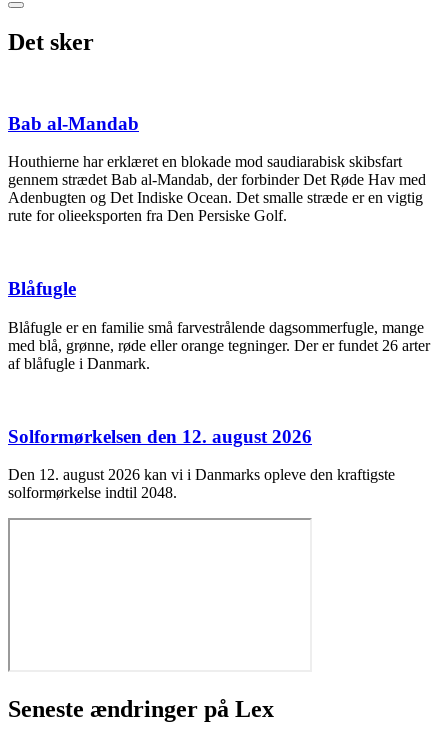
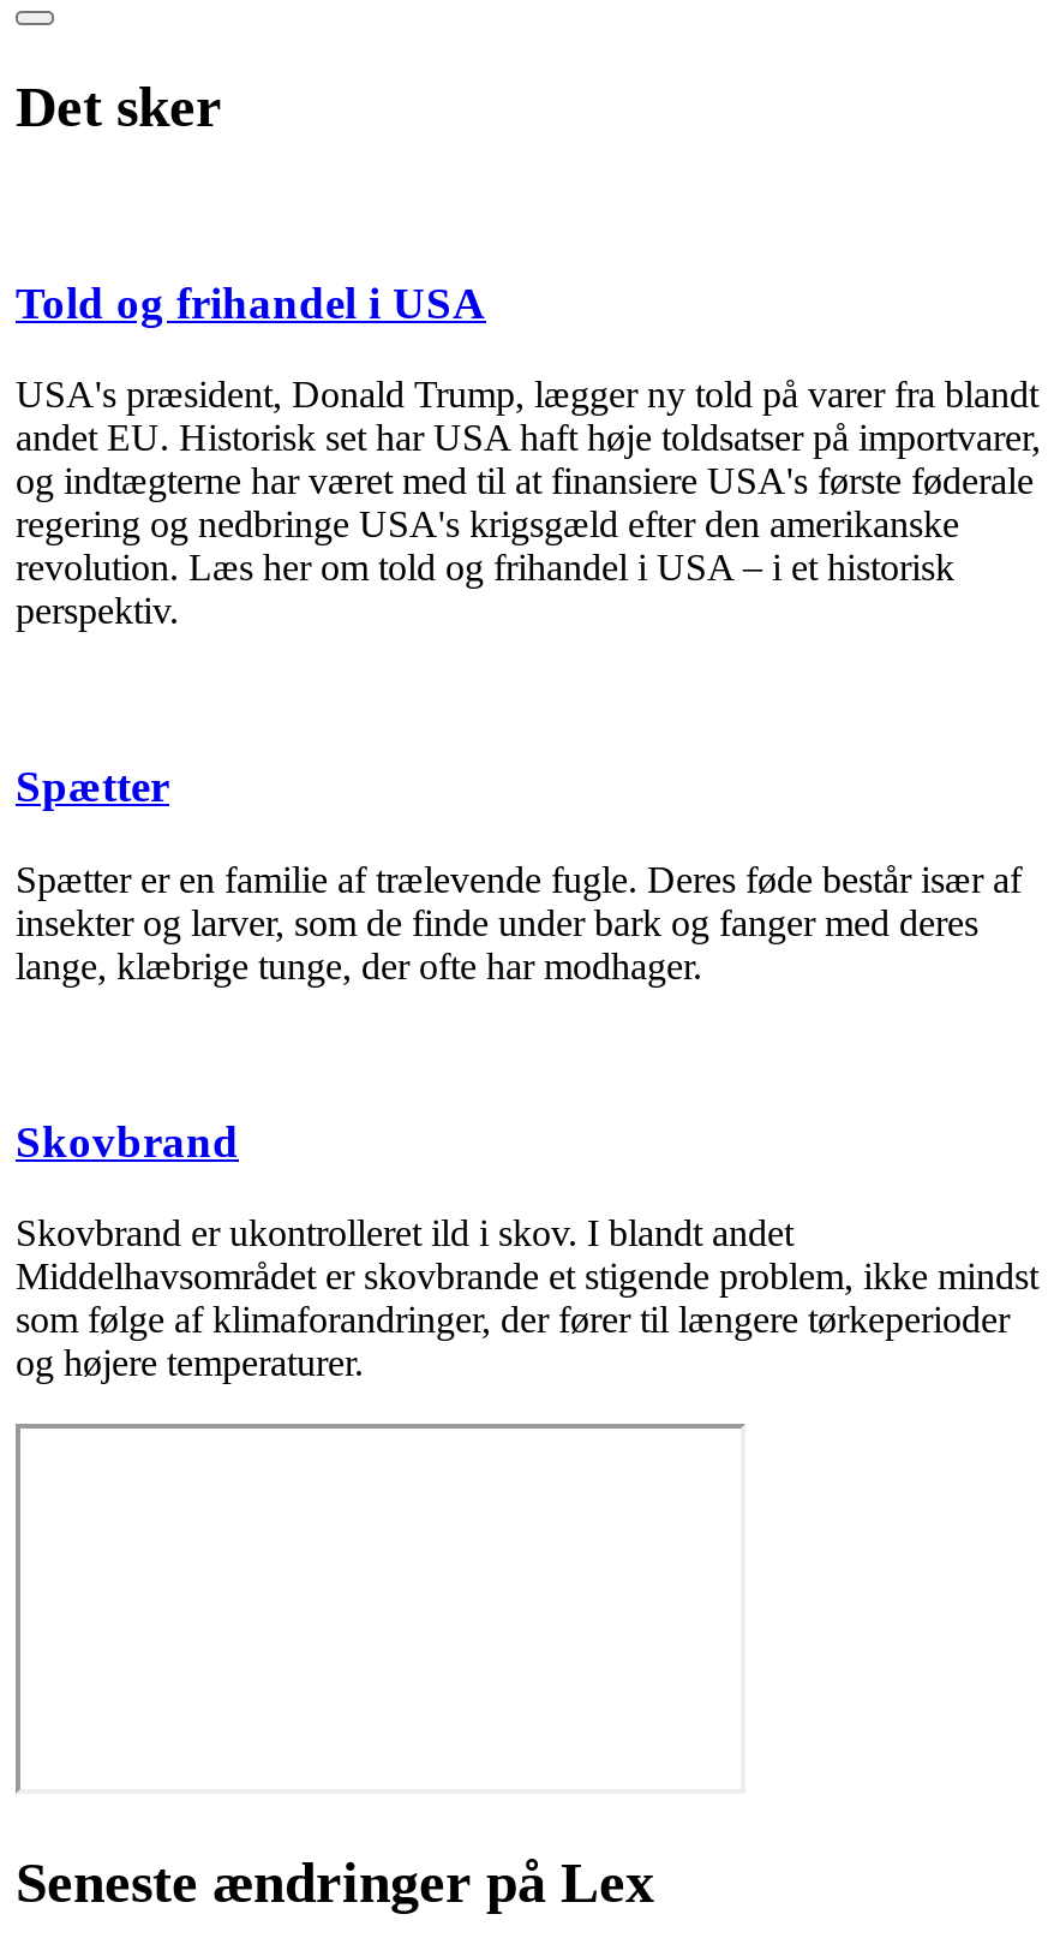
- Bab al-Mandab
+ Told og frihandel i USA

- Houthierne har erklæret en blokade mod saudiarabisk skibsfart
- gennem strædet Bab al-Mandab, der forbinder Det Røde Hav med
- Adenbugten og Det Indiske Ocean. Det smalle stræde er en vigtig
- rute for olieeksporten fra Den Persiske Golf.
+ USA's præsident, Donald Trump, lægger ny told på varer fra blandt
+ andet EU. Historisk set har USA haft høje toldsatser på importvarer,
+ og indtægterne har været med til at finansiere USA's første føderale
+ regering og nedbringe USA's krigsgæld efter den amerikanske
+ revolution. Læs her om told og frihandel i USA – i et historisk
+ perspektiv.

- Blåfugle
+ Spætter

- Blåfugle er en familie små farvestrålende dagsommerfugle, mange
- med blå, grønne, røde eller orange tegninger. Der er fundet 26 arter
- af blåfugle i Danmark.
+ Spætter er en familie af trælevende fugle. Deres føde består især af
+ insekter og larver, som de finde under bark og fanger med deres
+ lange, klæbrige tunge, der ofte har modhager.

- Solformørkelsen den 12. august 2026
+ Skovbrand

- Den 12. august 2026 kan vi i Danmarks opleve den kraftigste
- solformørkelse indtil 2048.
+ Skovbrand er ukontrolleret ild i skov. I blandt andet
+ Middelhavsområdet er skovbrande et stigende problem, ikke mindst
+ som følge af klimaforandringer, der fører til længere tørkeperioder
+ og højere temperaturer.
